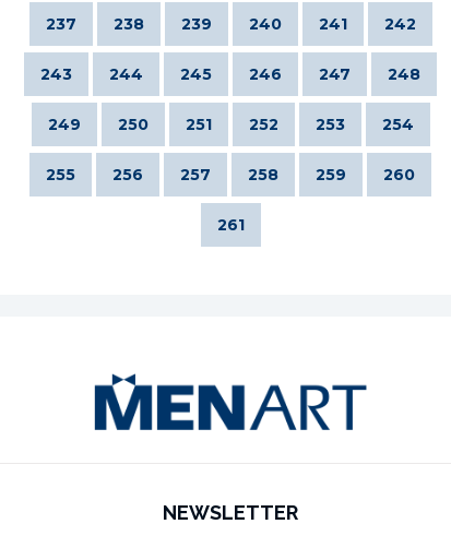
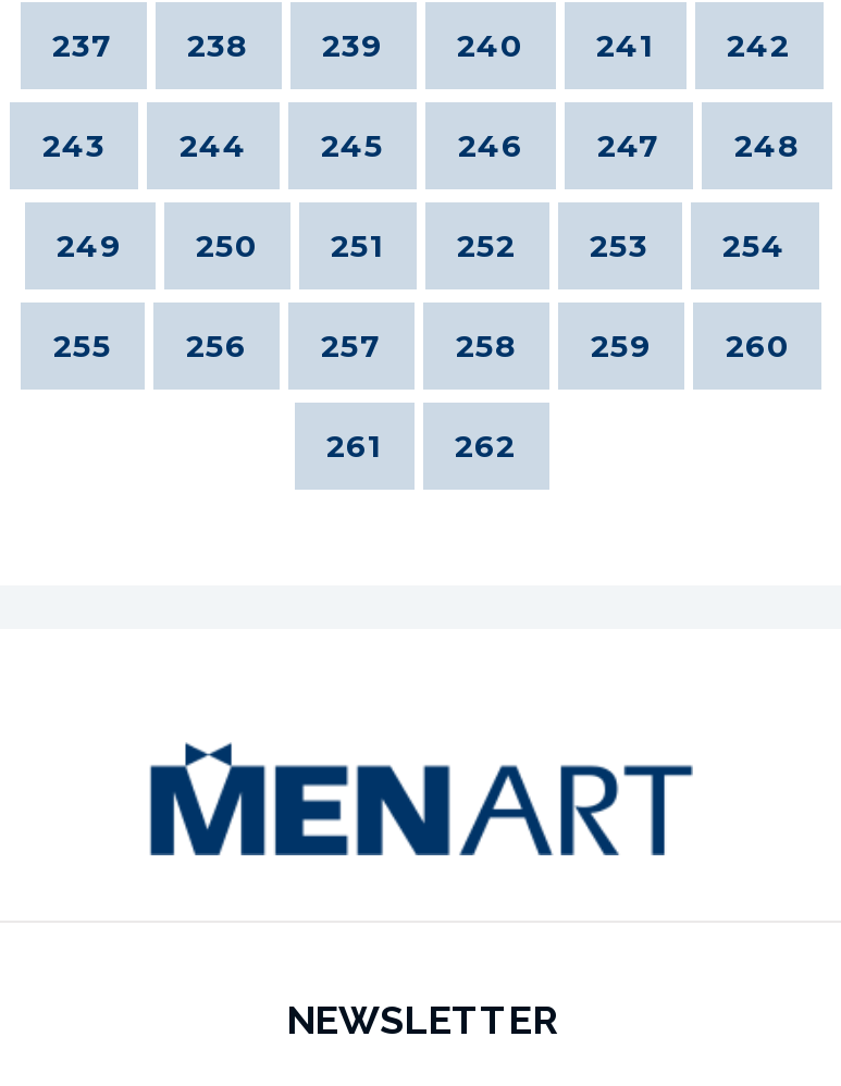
+ 262
